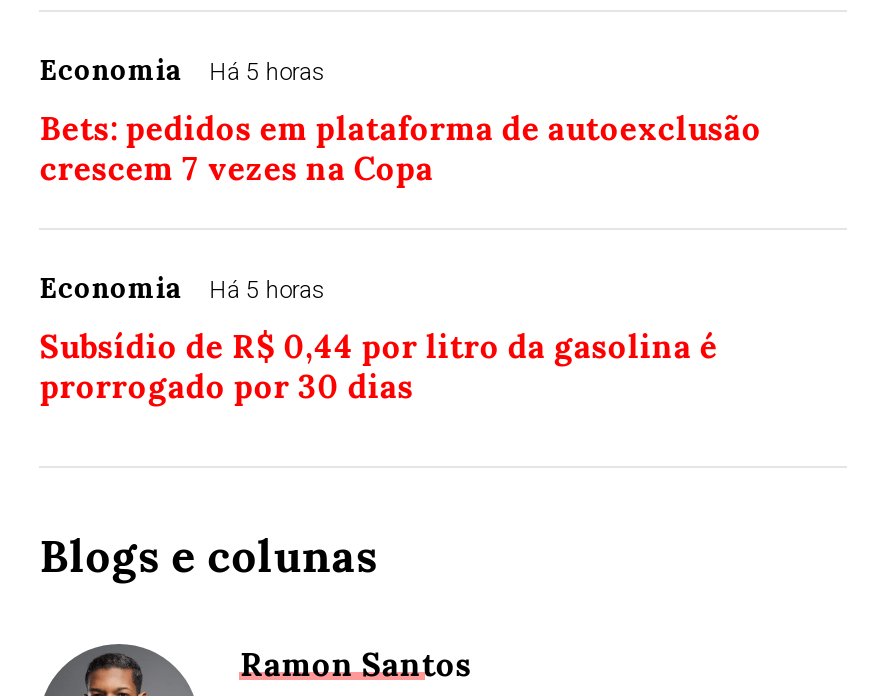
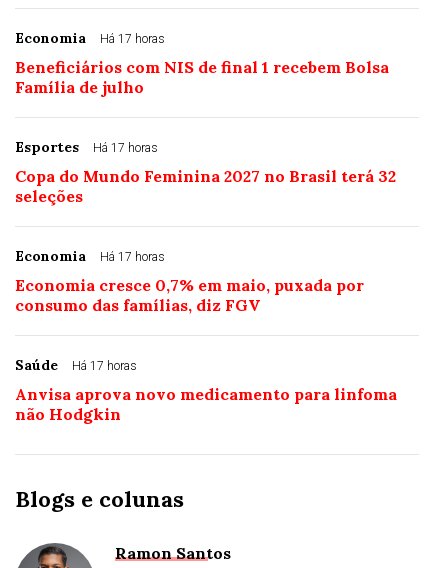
- Há 5 horas
- Bets: pedidos em plataforma de autoexclusão
- crescem 7 vezes na Copa
+ Há 17 horas
+ Beneficiários com NIS de final 1 recebem Bolsa
+ Família de julho
+ Esportes
+ Há 17 horas
+ Copa do Mundo Feminina 2027 no Brasil terá 32
+ seleções

- Há 5 horas
- Subsídio de R$ 0,44 por litro da gasolina é
- prorrogado por 30 dias
+ Há 17 horas
+ Economia cresce 0,7% em maio, puxada por
+ consumo das famílias, diz FGV
+ Saúde
+ Há 17 horas
+ Anvisa aprova novo medicamento para linfoma
+ não Hodgkin
